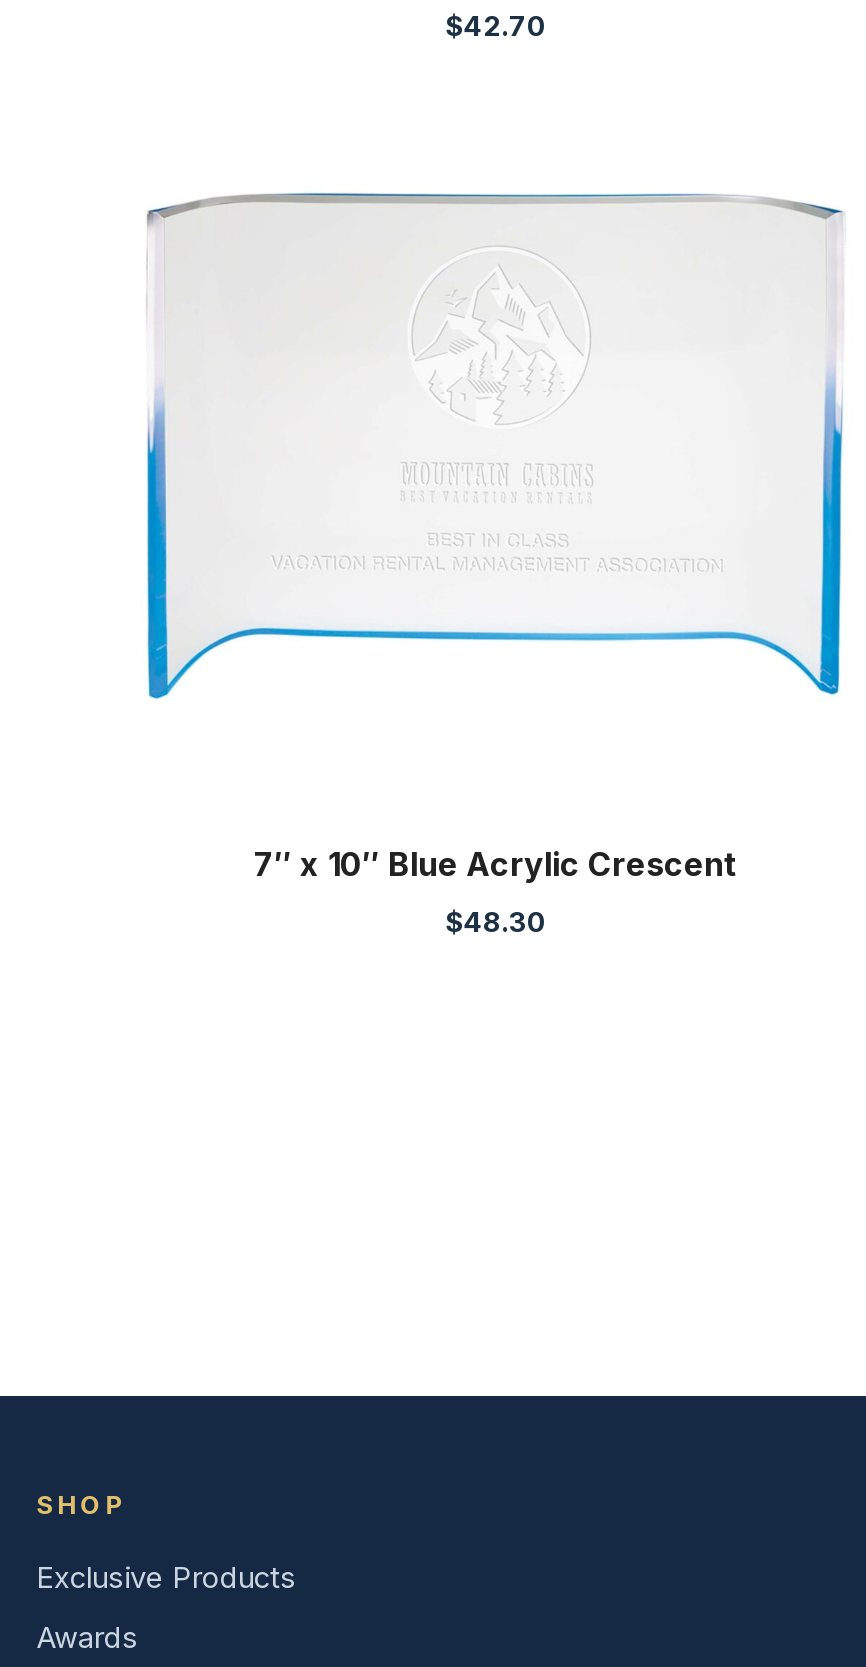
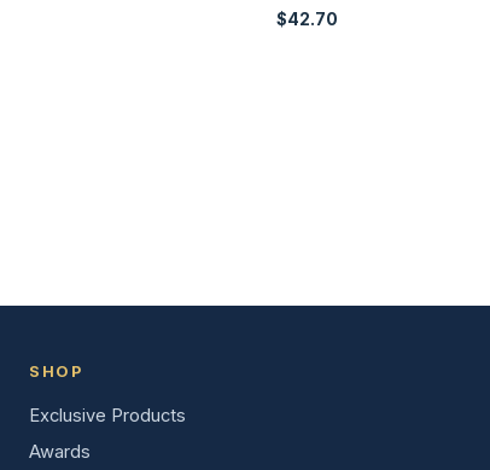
- [image]

- 7″ x 10″ Blue Acrylic Crescent
- $48.30
